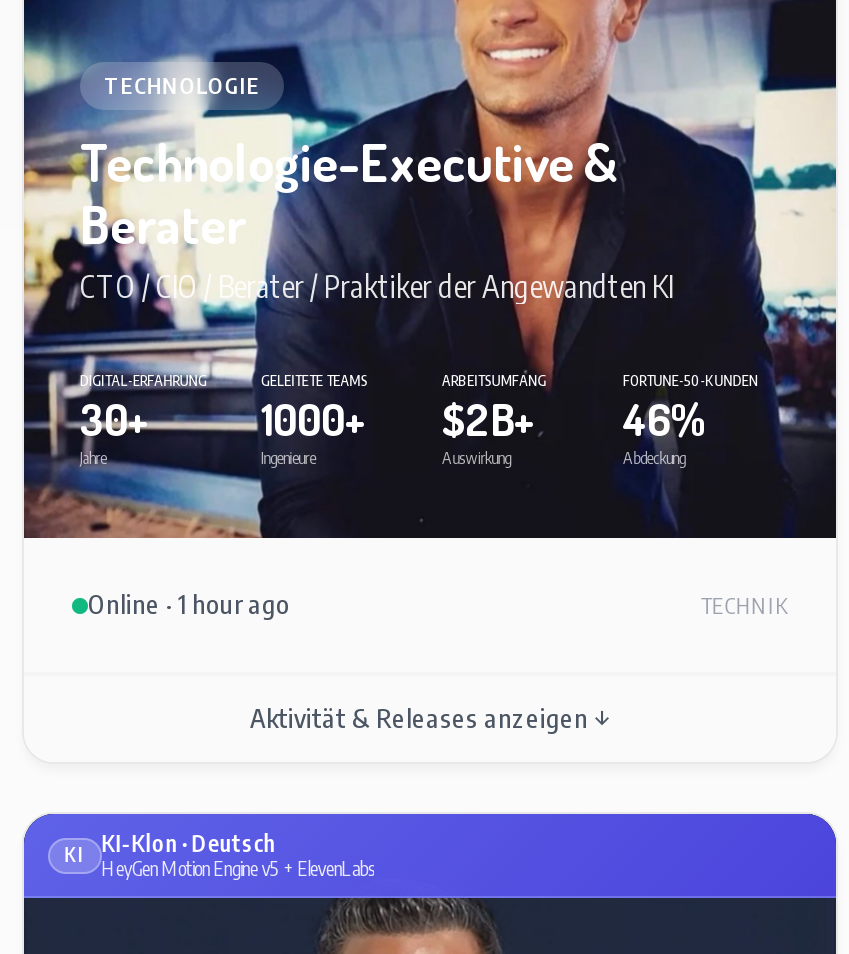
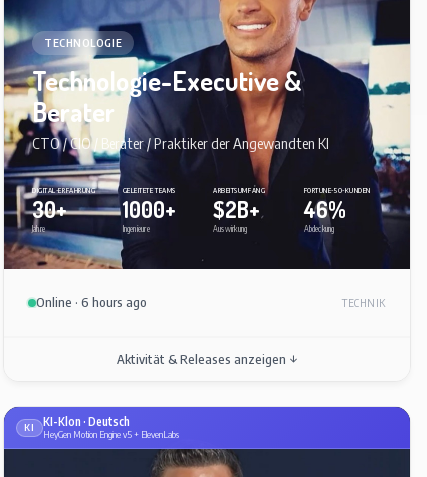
- Online · 1 hour ago
+ Online · 6 hours ago
